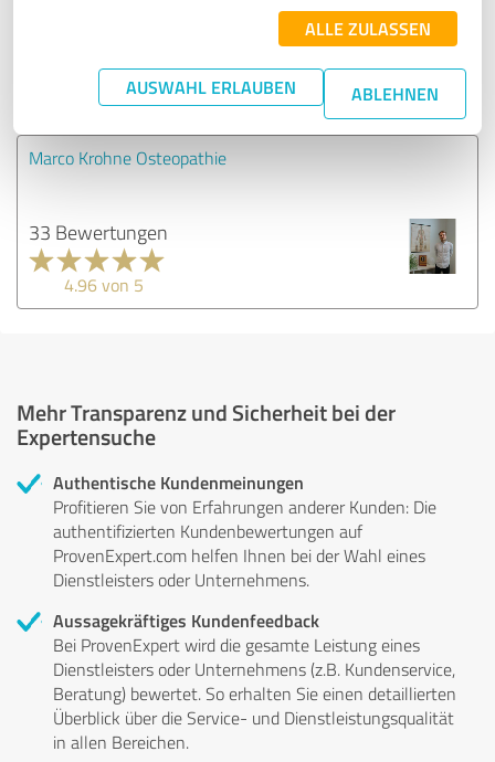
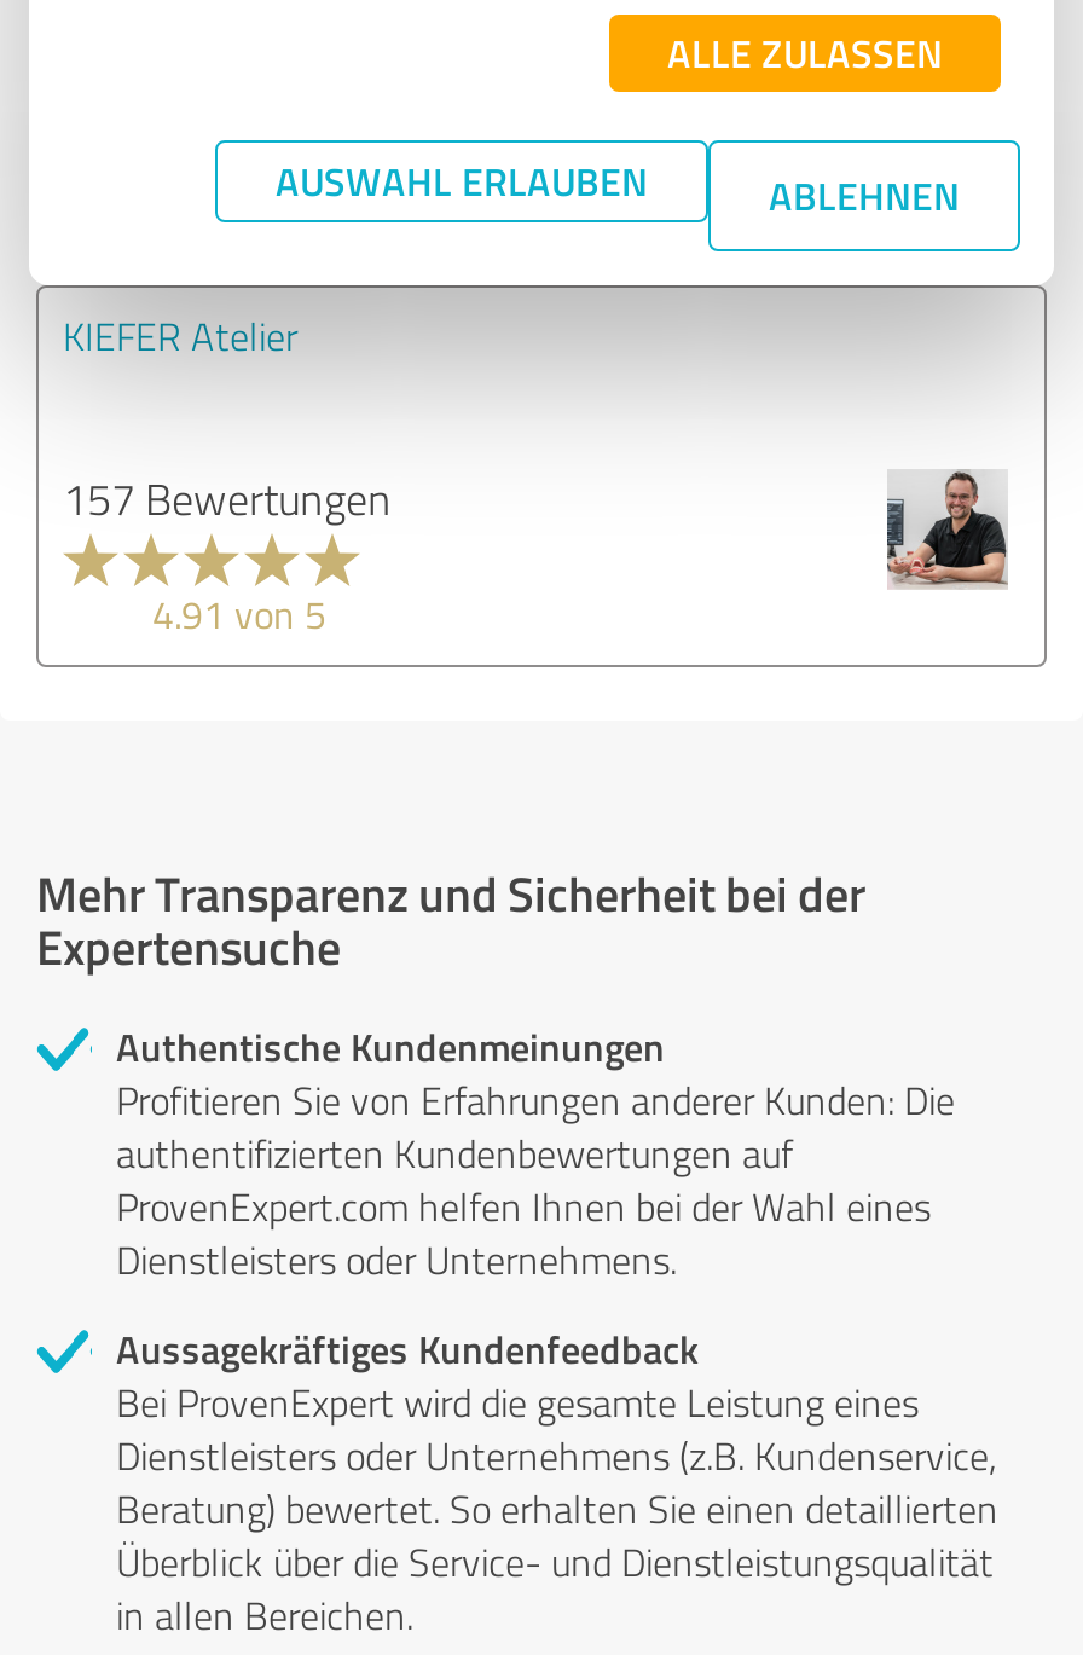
- Marco Krohne Osteopathie
+ KIEFER Atelier

- 33 Bewertungen
+ 157 Bewertungen

- [image]
+ [image]

- 4.96 von 5
+ 4.91 von 5
